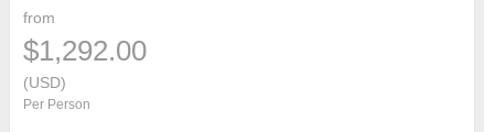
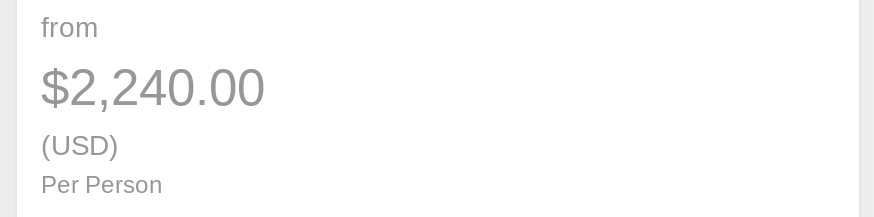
- $1,292.00
+ $2,240.00
